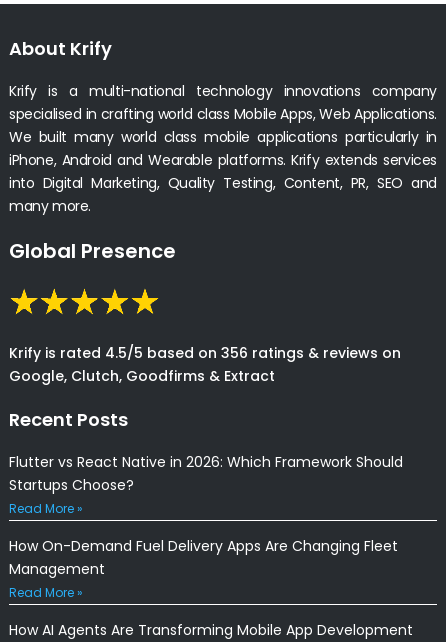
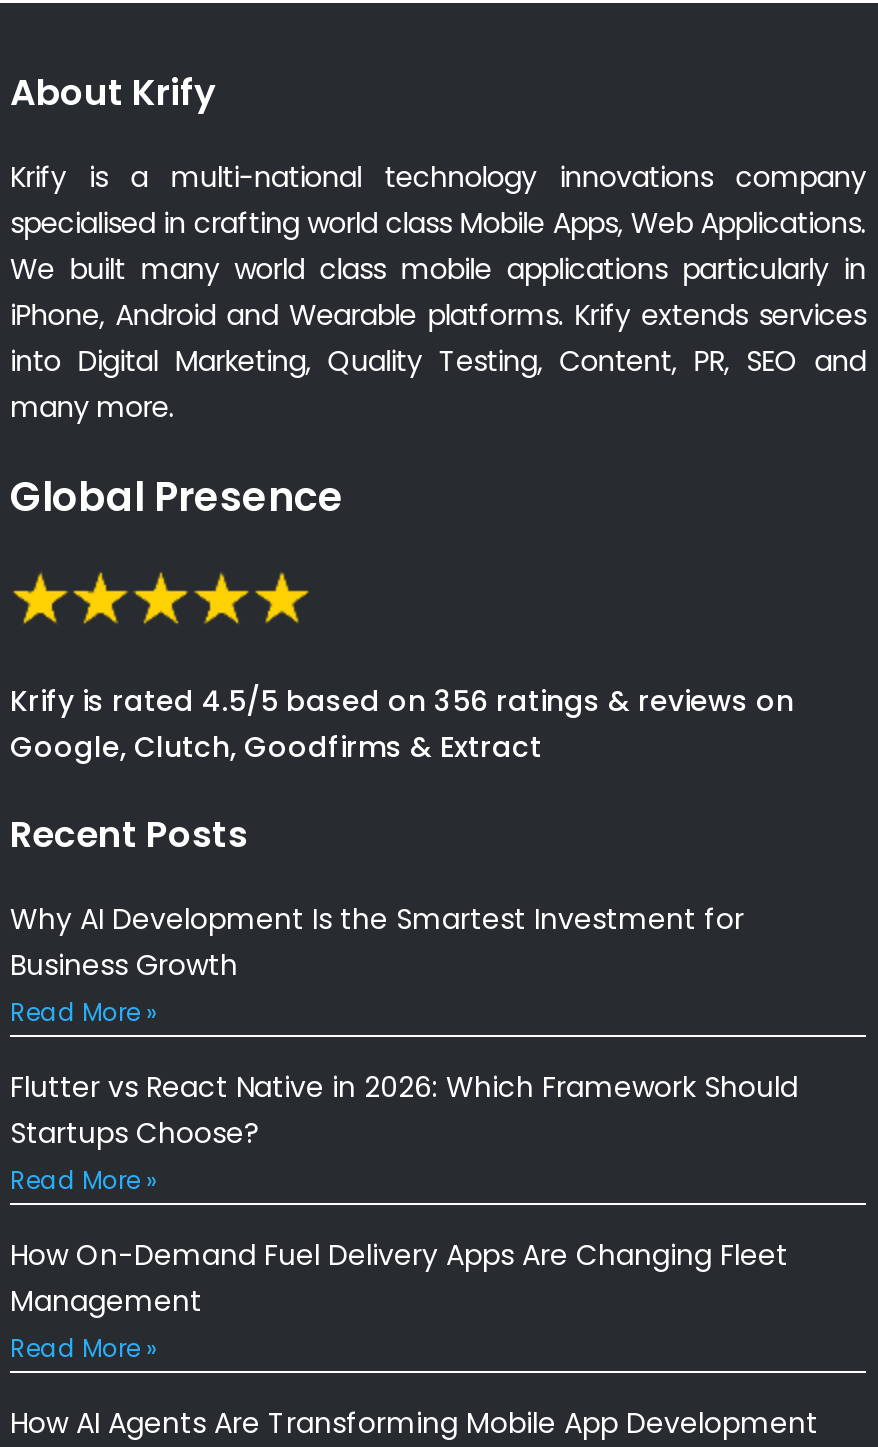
+ Why AI Development Is the Smartest Investment for
+ Business Growth
+ Read More »
